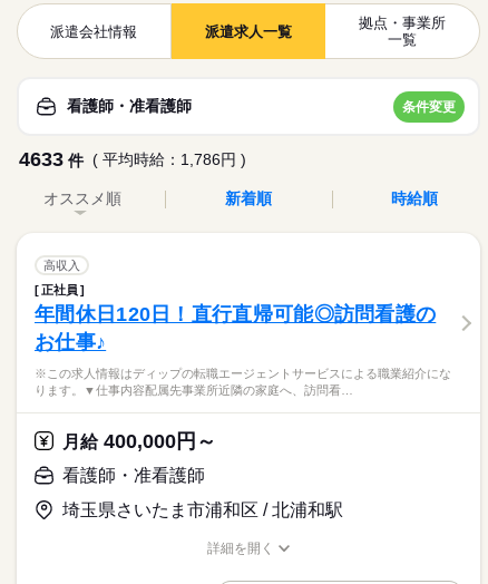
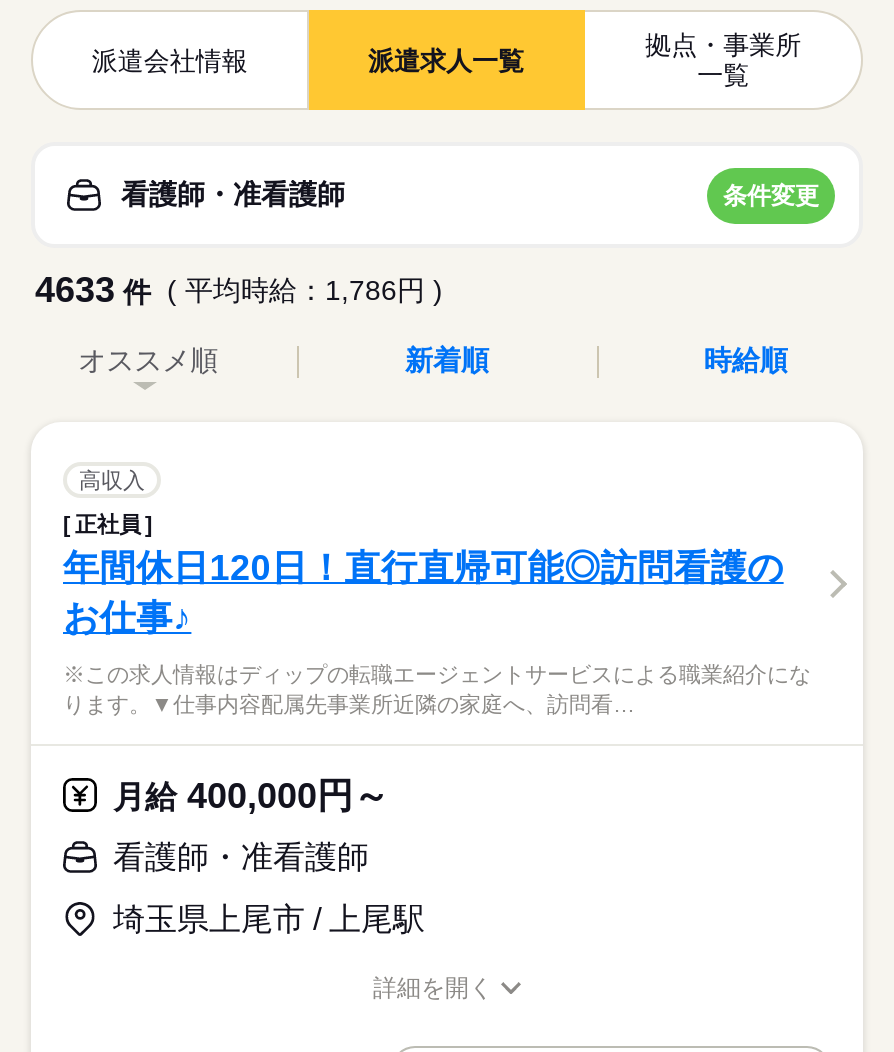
- 埼玉県さいたま市浦和区 / 北浦和駅
+ 埼玉県上尾市 / 上尾駅
